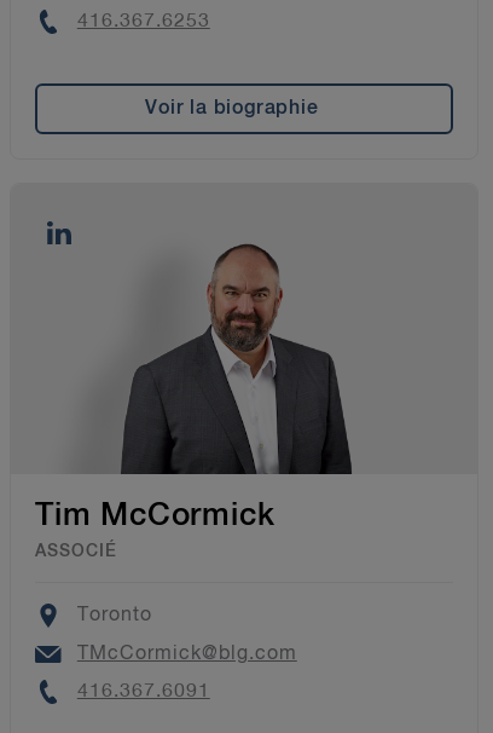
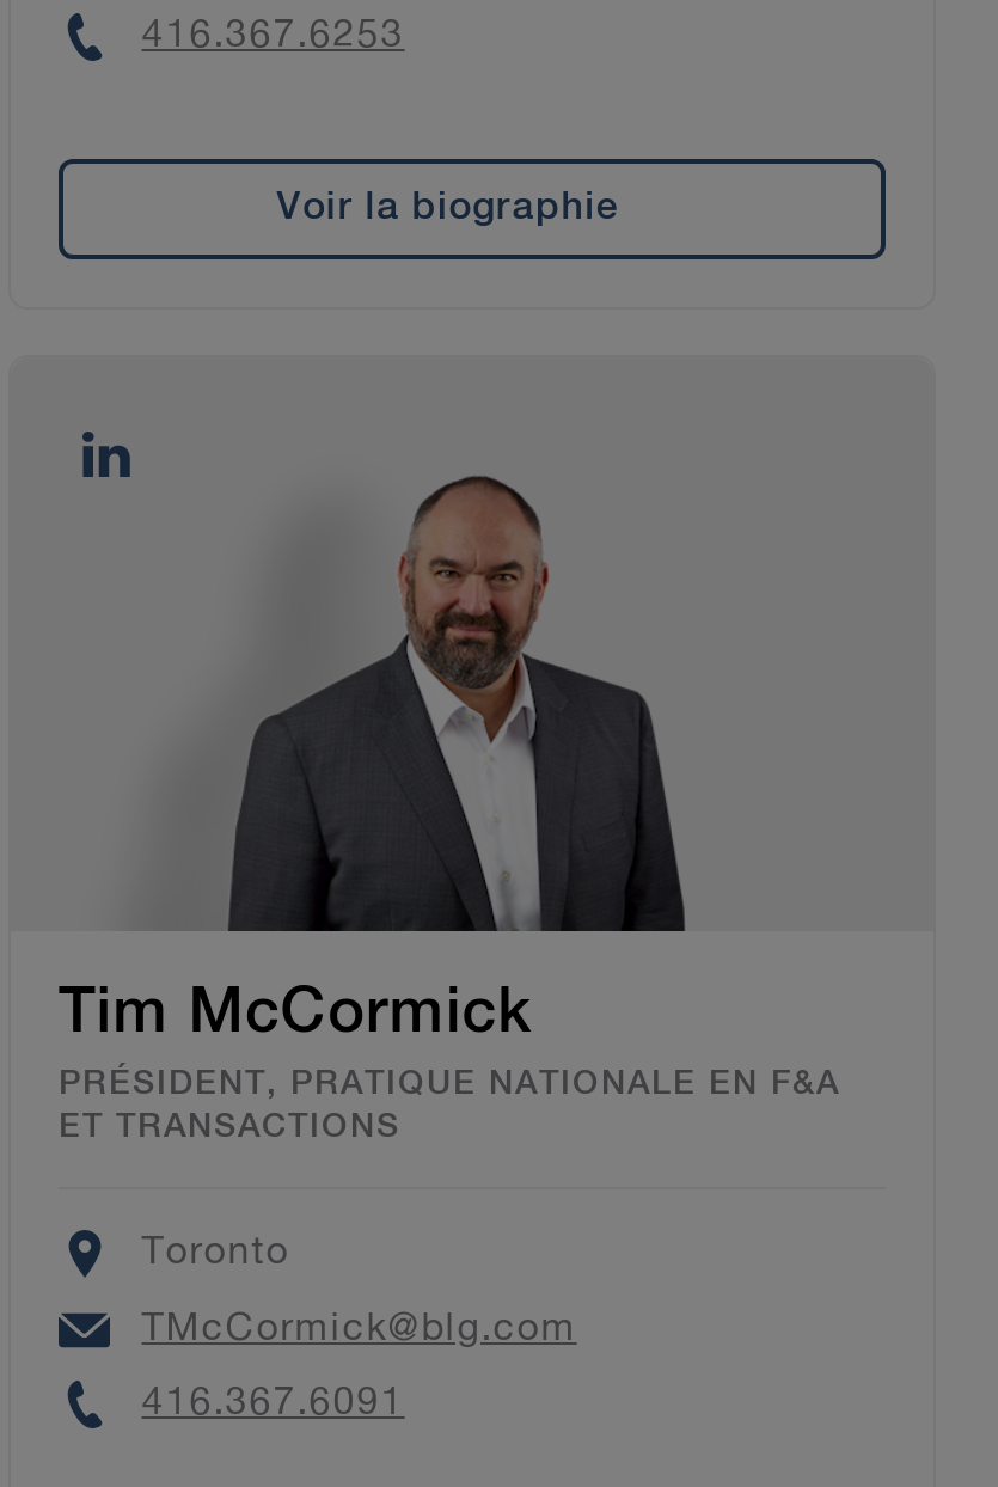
- ASSOCIÉ
+ PRÉSIDENT, PRATIQUE NATIONALE EN F&A
+ ET TRANSACTIONS
